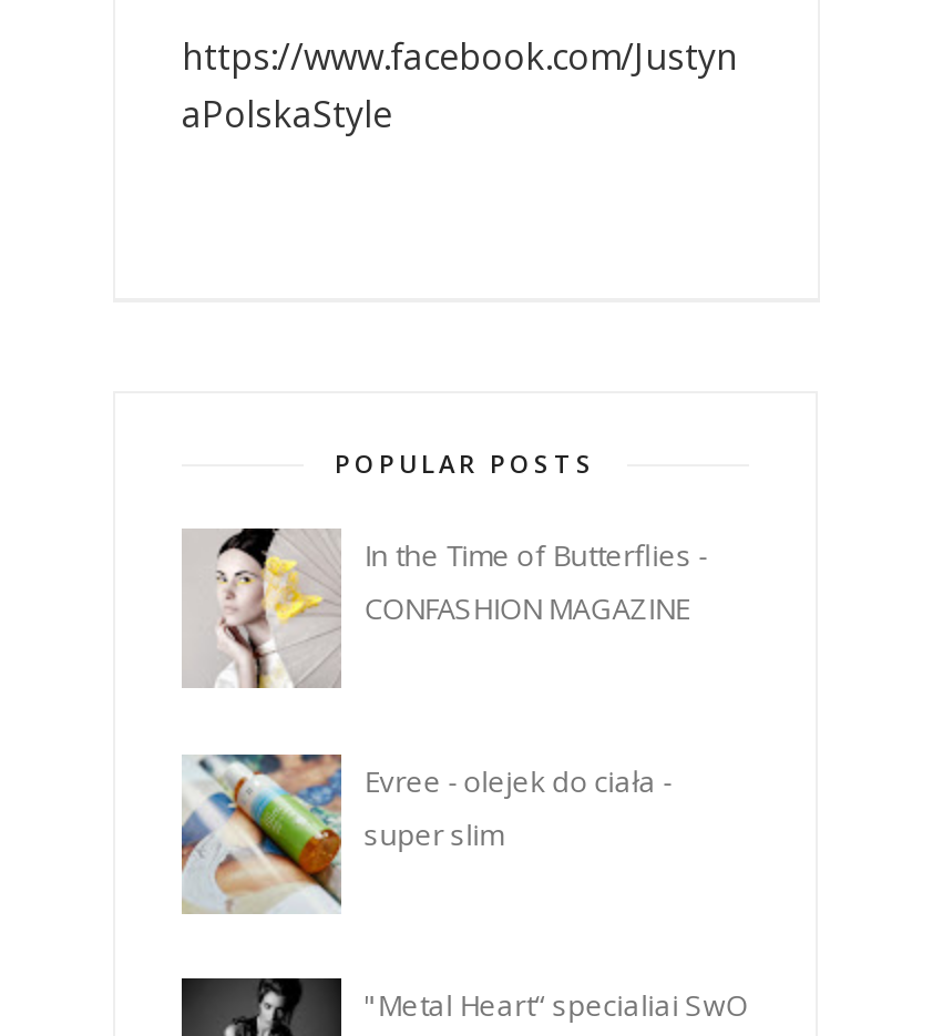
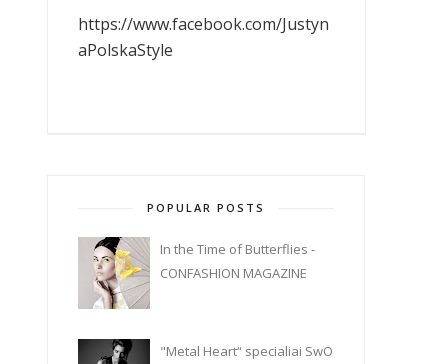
- [image]
- Evree - olejek do ciała -
- super slim
